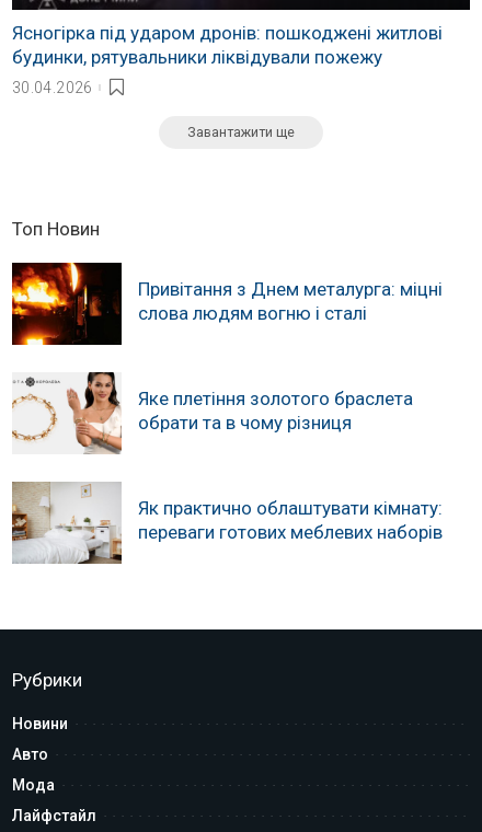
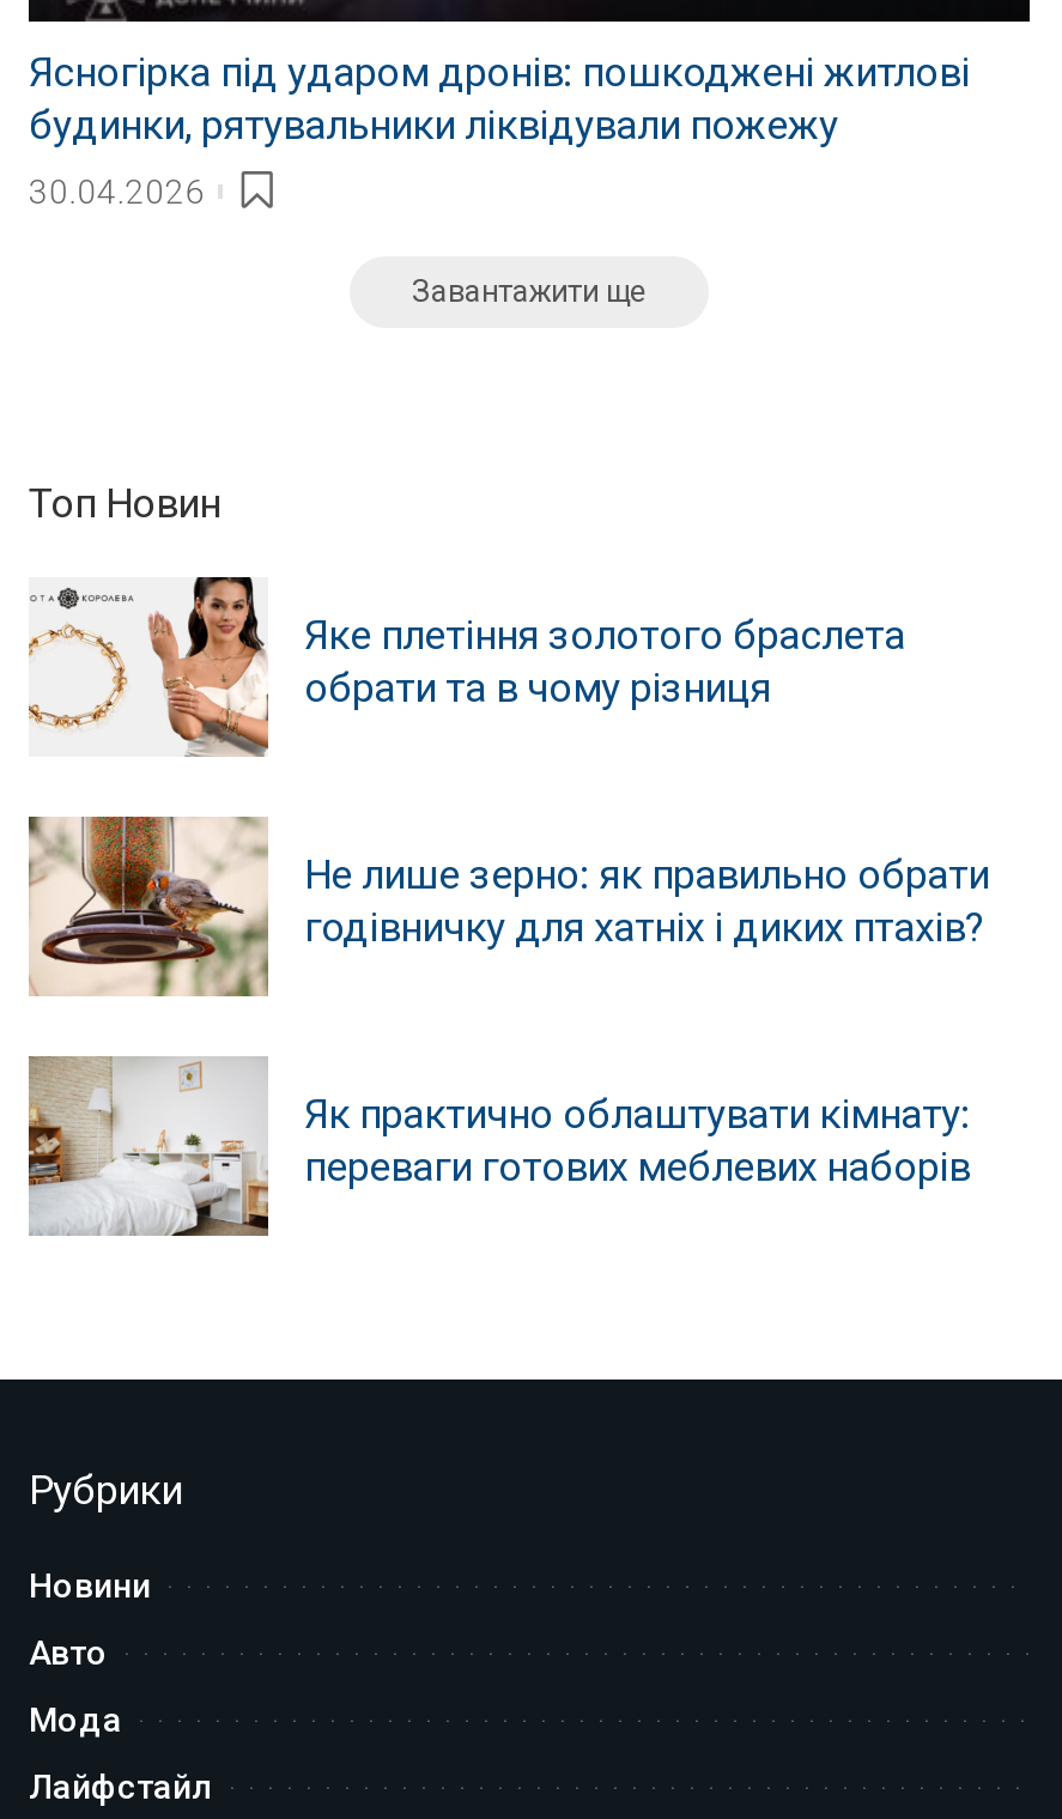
- [image]
- Привітання з Днем металурга: міцні
- слова людям вогню і сталі

moved up: [image] | Яке плетіння золотого браслета | обрати та в чому різниця

+ [image]
+ Не лише зерно: як правильно обрати
+ годівничку для хатніх і диких птахів?
